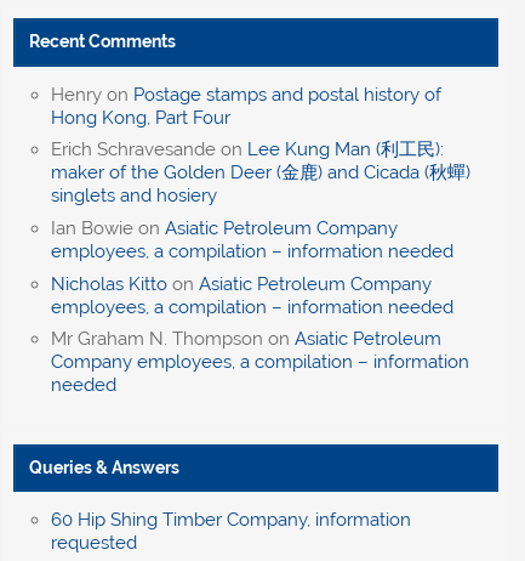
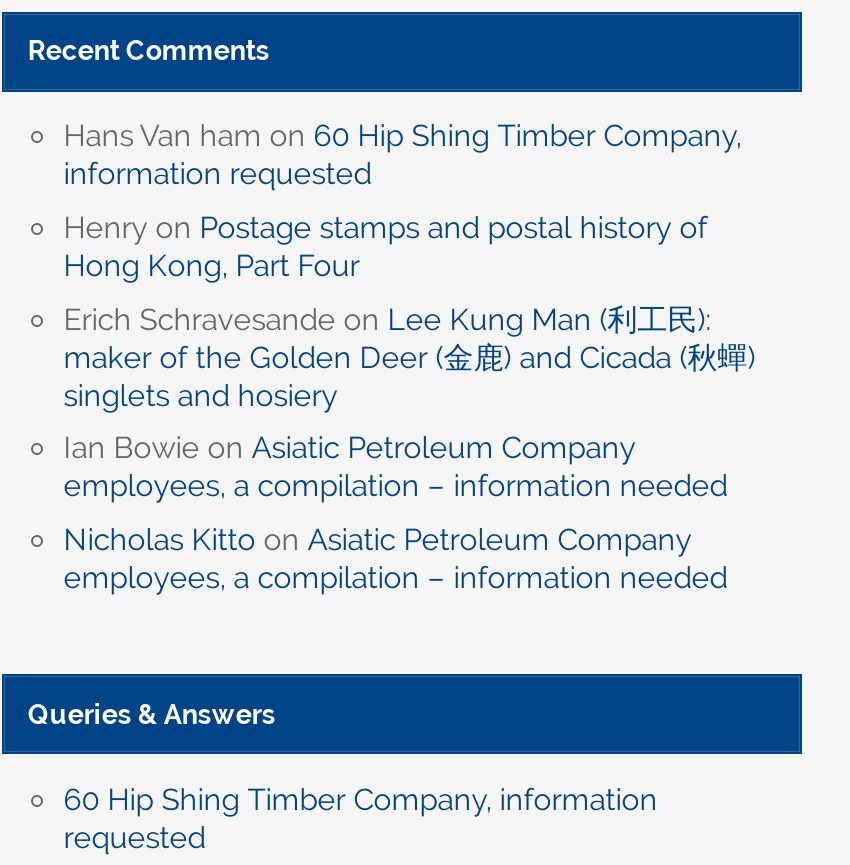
+ Hans Van ham on 60 Hip Shing Timber Company,
+ information requested

moved down: Henry on Postage stamps and postal history of | Hong Kong, Part Four | Erich Schravesande on Lee Kung Man (利工民): | ... | Nicholas Kitto on Asiatic Petroleum Company | employees, a compilation – information needed

- Mr Graham N. Thompson on Asiatic Petroleum
- Company employees, a compilation – information
- needed
